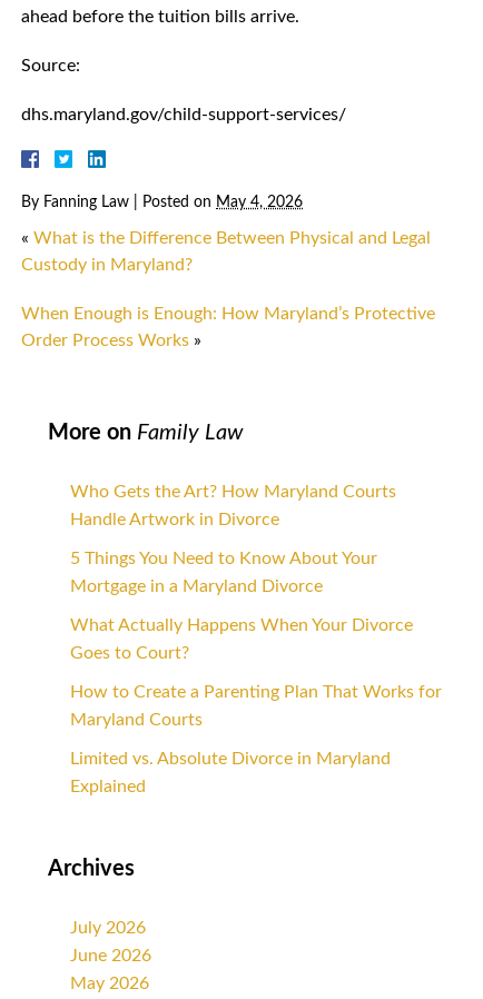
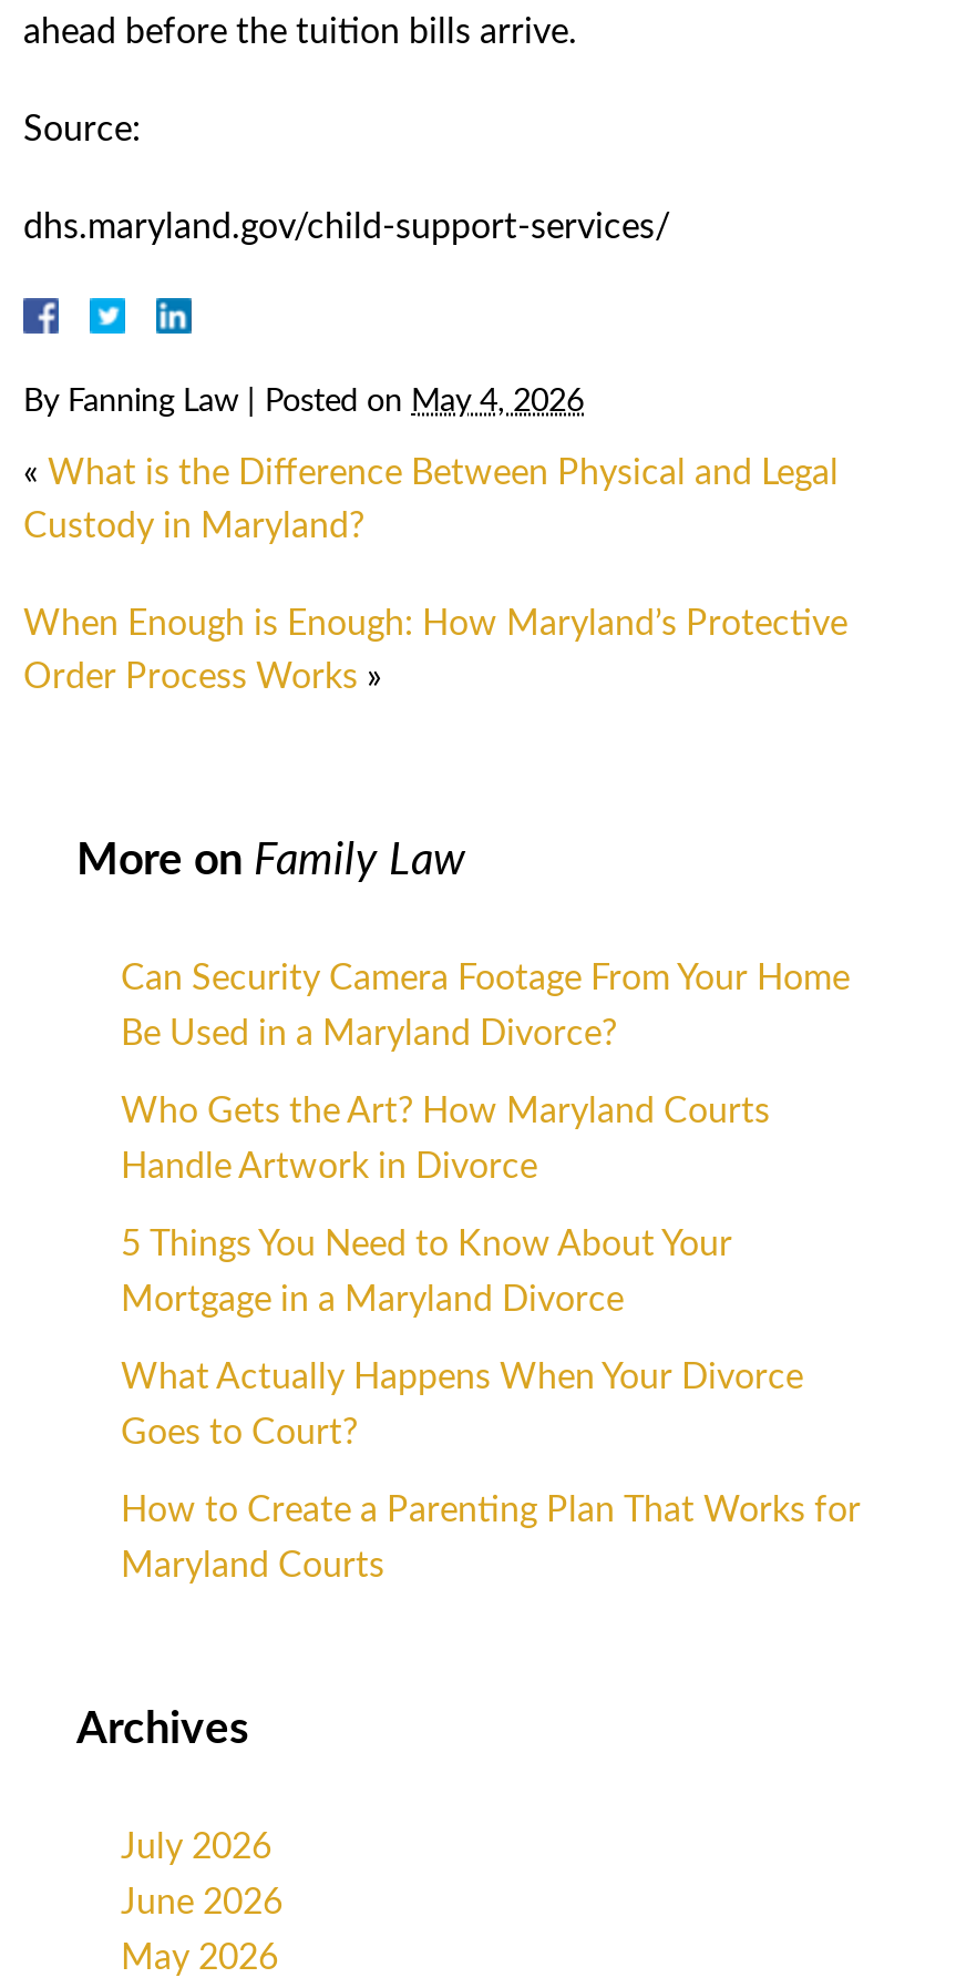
+ Can Security Camera Footage From Your Home
+ Be Used in a Maryland Divorce?

moved down: Who Gets the Art? How Maryland Courts | Handle Artwork in Divorce | 5 Things You Need to Know About Your | Mortgage in a Maryland Divorce | What Actually Happens When Your Divorce | Goes to Court? | How to Create a Parenting Plan That Works for | Maryland Courts

- Limited vs. Absolute Divorce in Maryland
- Explained
